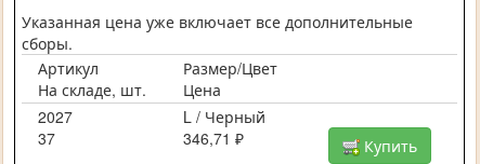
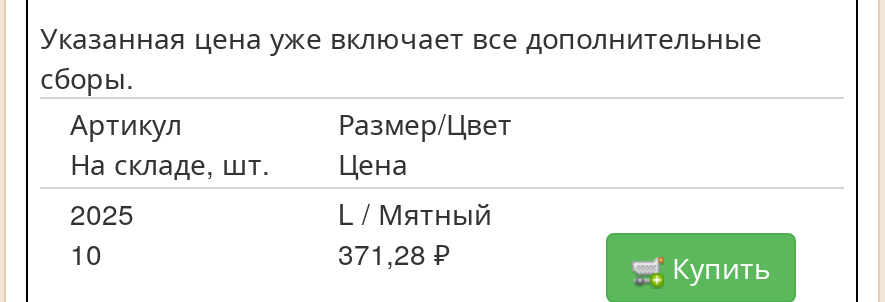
- 2027
+ 2025

- L / Черный
+ L / Мятный

- 37
+ 10

- 346,71 ₽
+ 371,28 ₽
